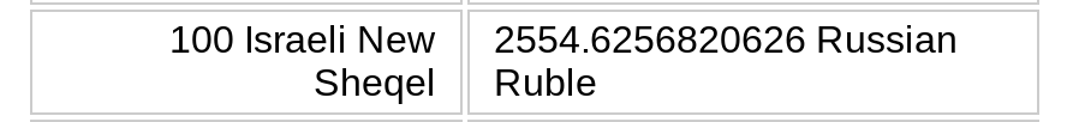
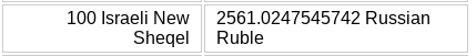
- 100 Israeli New 2554.6256820626 Russian
+ 100 Israeli New 2561.0247545742 Russian
